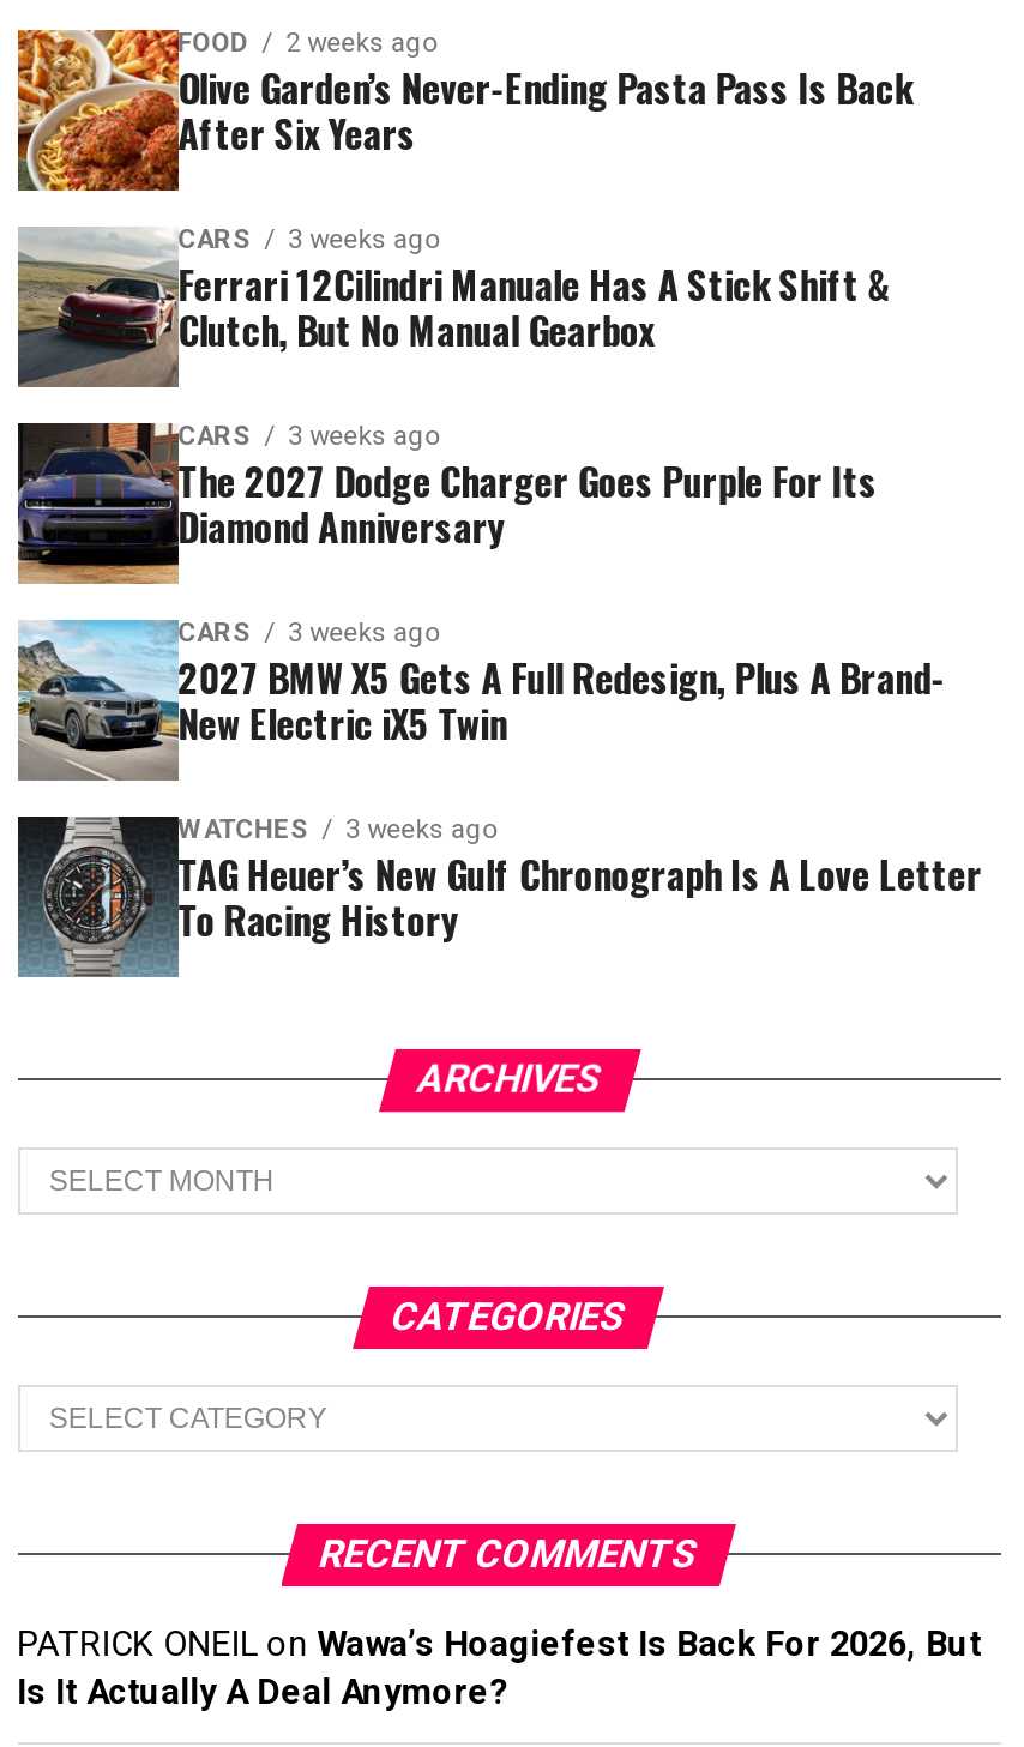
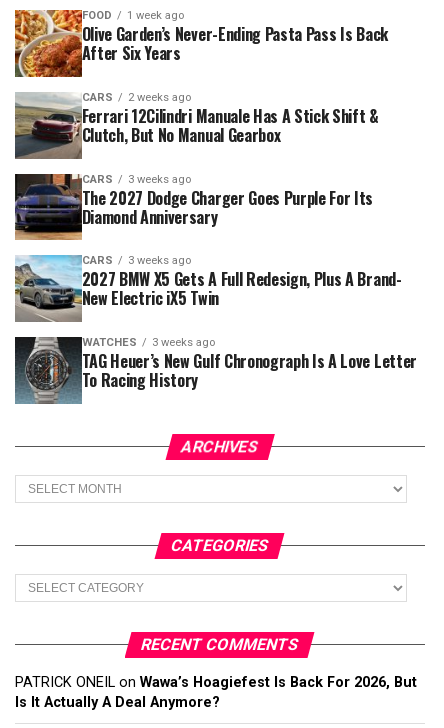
- FOOD 2 weeks ago
+ FOOD 1 week ago

- CARS 3 weeks ago
+ CARS 2 weeks ago
